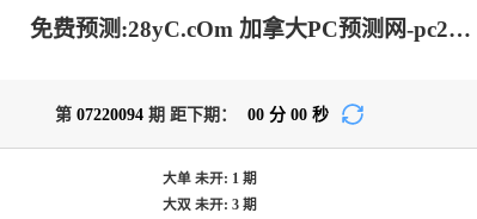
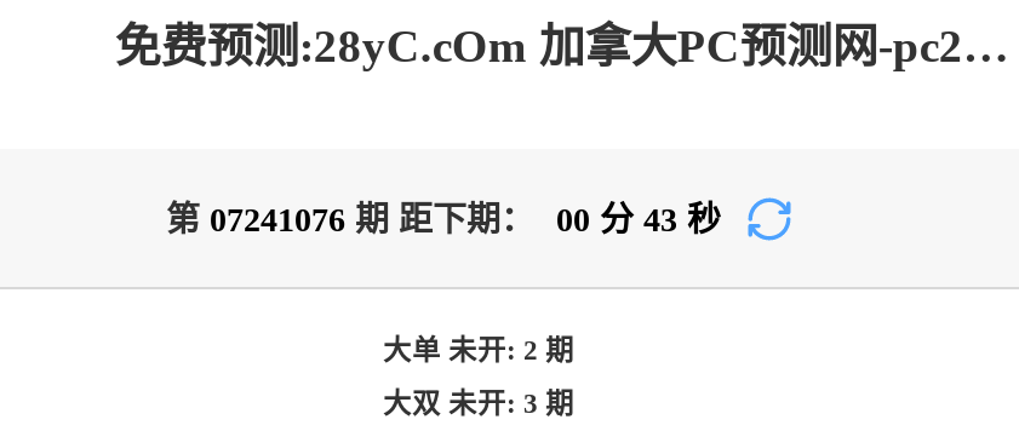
- 第07220094期 距下期： 00分 00秒
+ 第07241076期 距下期： 00分 43秒

- 大单未开: 1期
+ 大单未开: 2期
